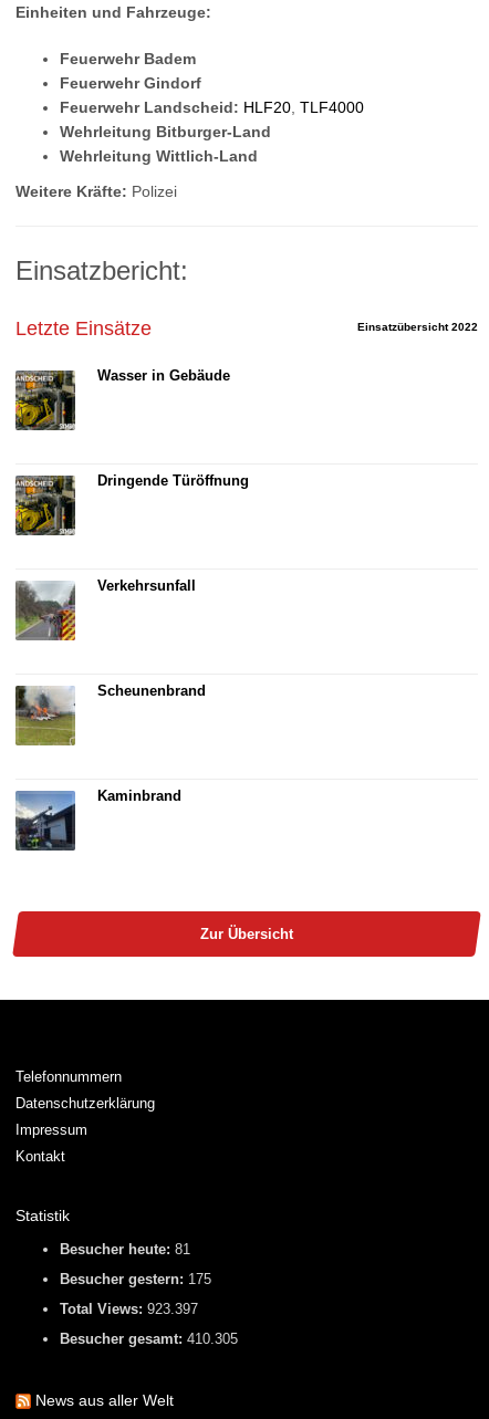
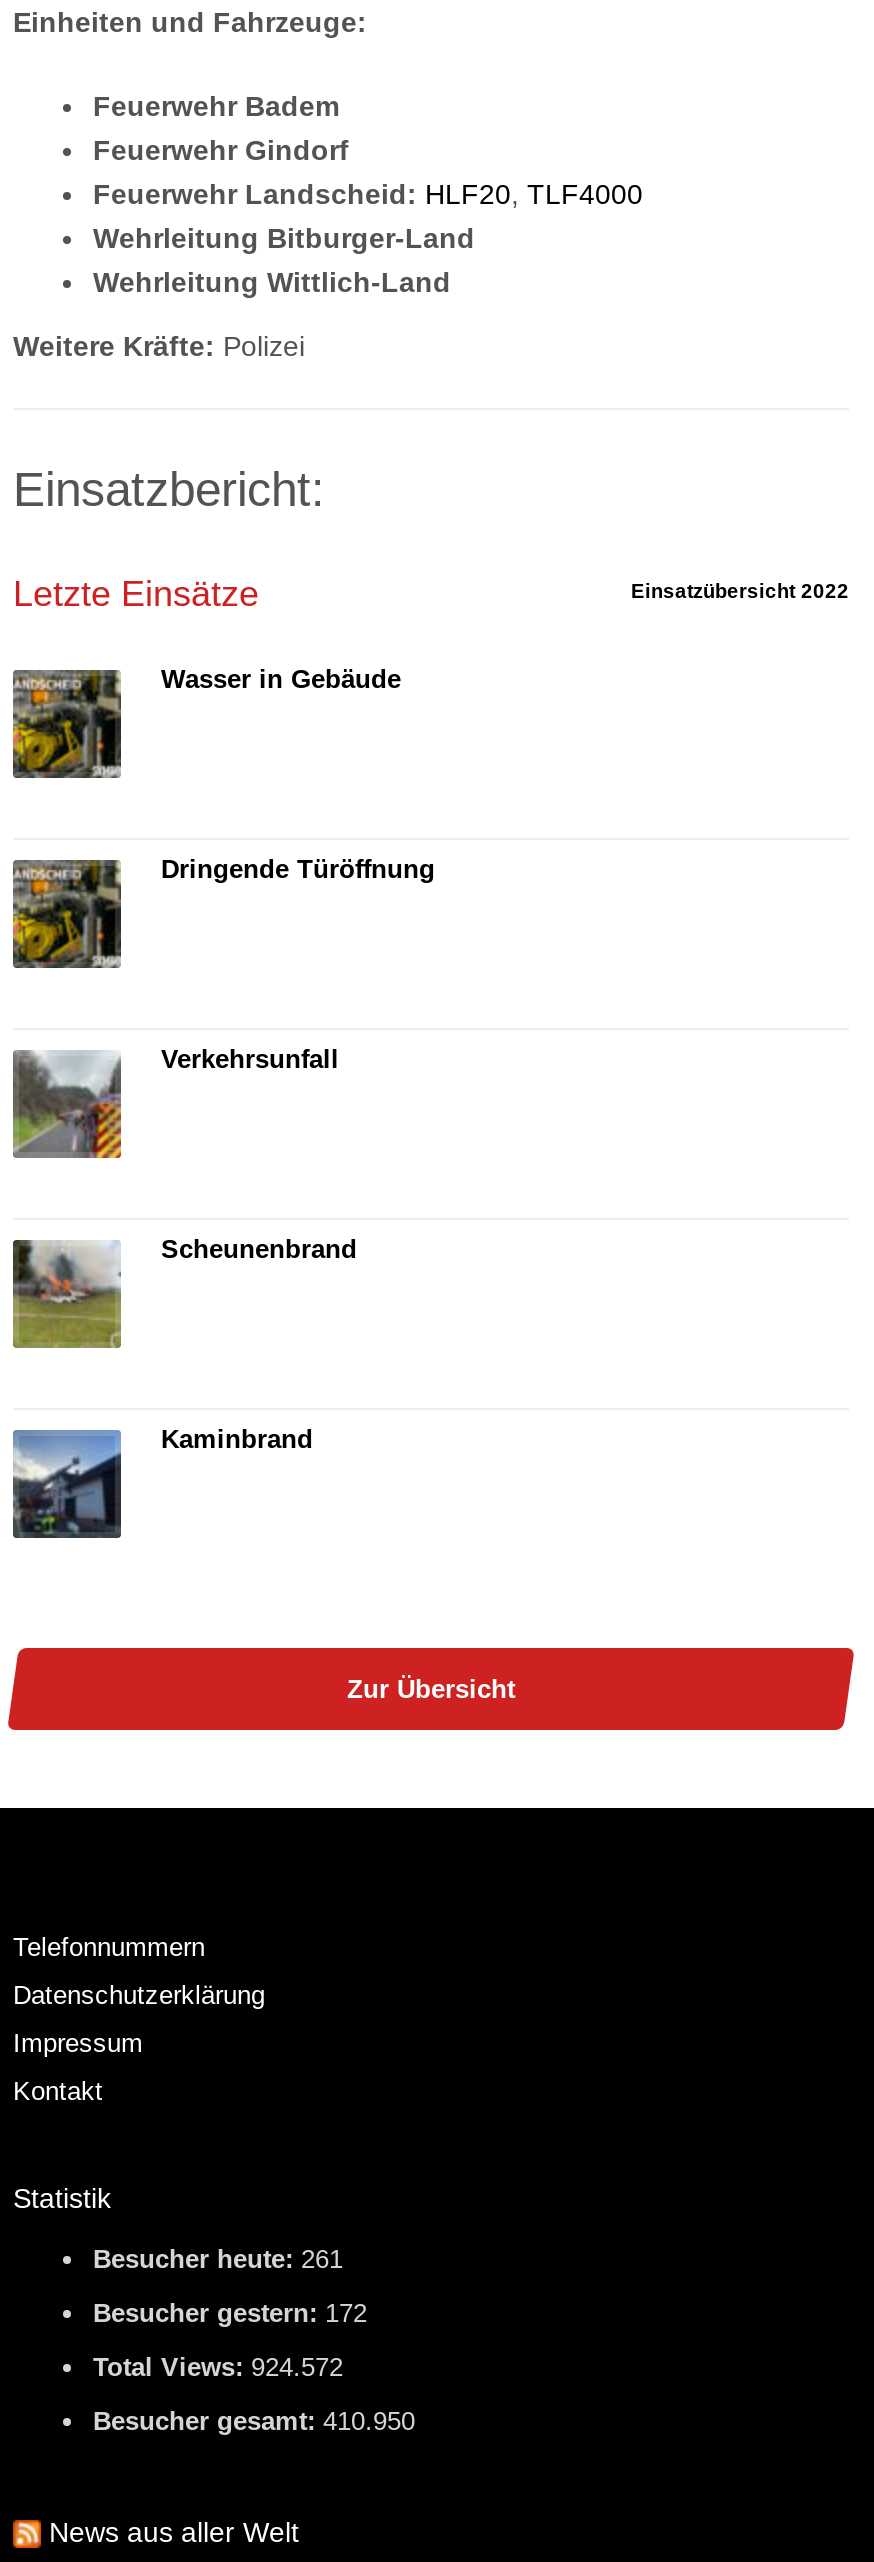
- Besucher heute: 81
+ Besucher heute: 261

- Besucher gestern: 175
+ Besucher gestern: 172

- Total Views: 923.397
+ Total Views: 924.572

- Besucher gesamt: 410.305
+ Besucher gesamt: 410.950
